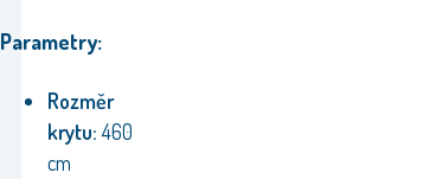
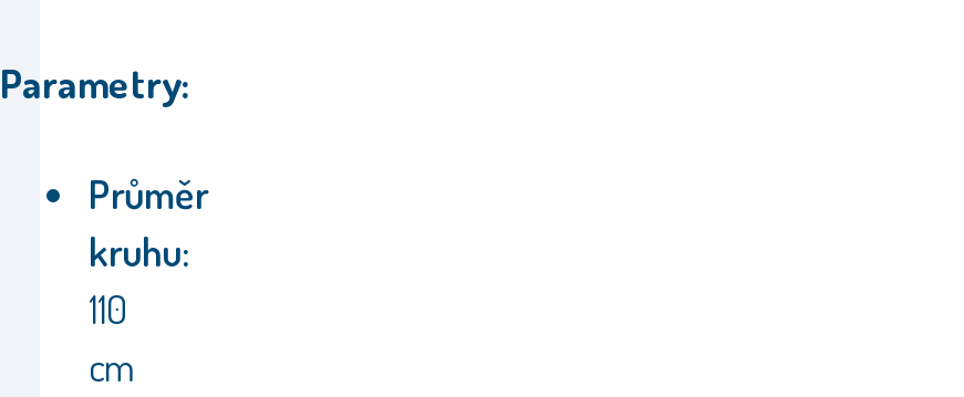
- Rozměr
- krytu: 460
+ Průměr
+ kruhu:
+ 110
